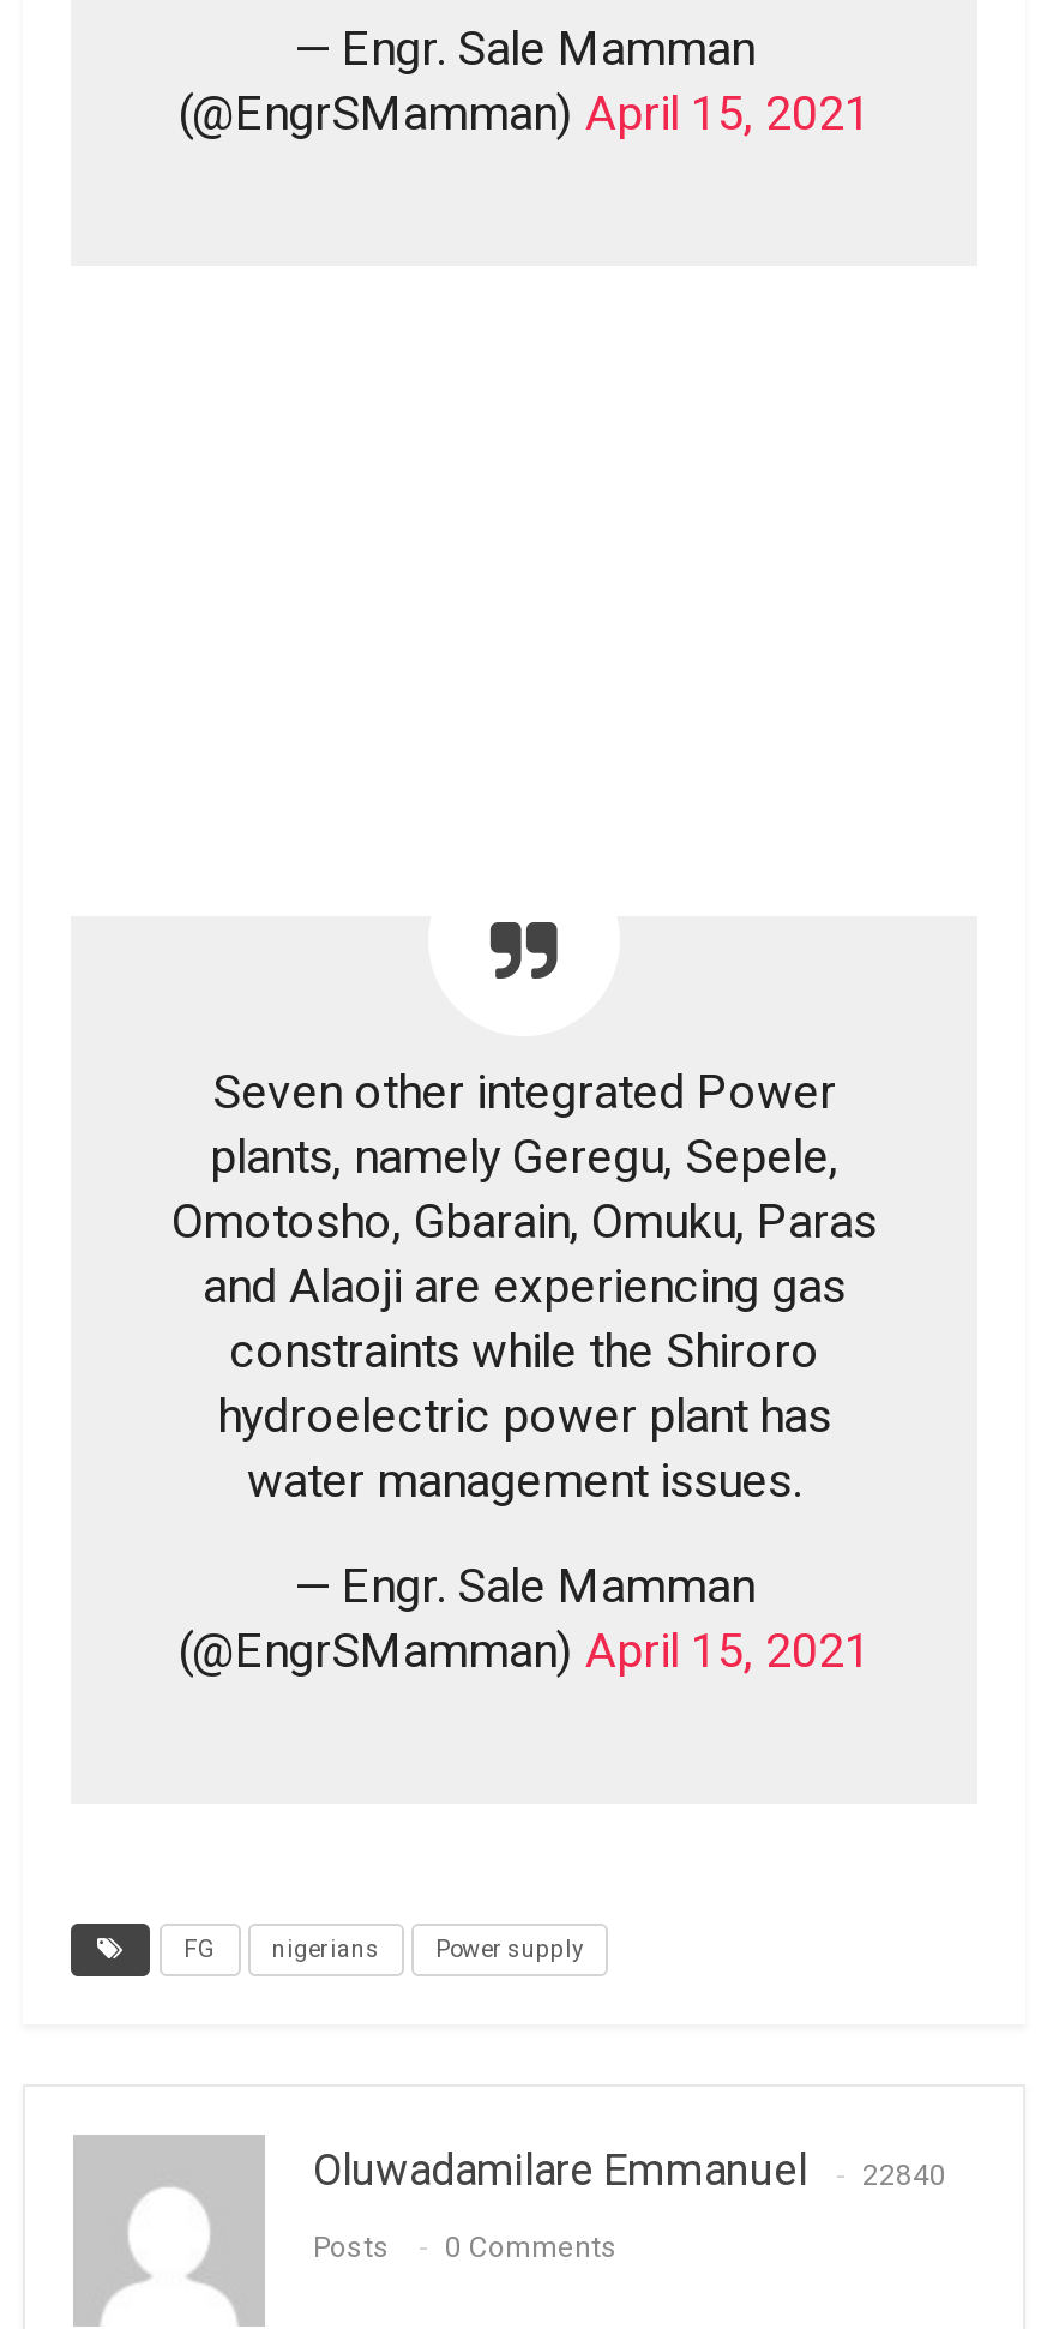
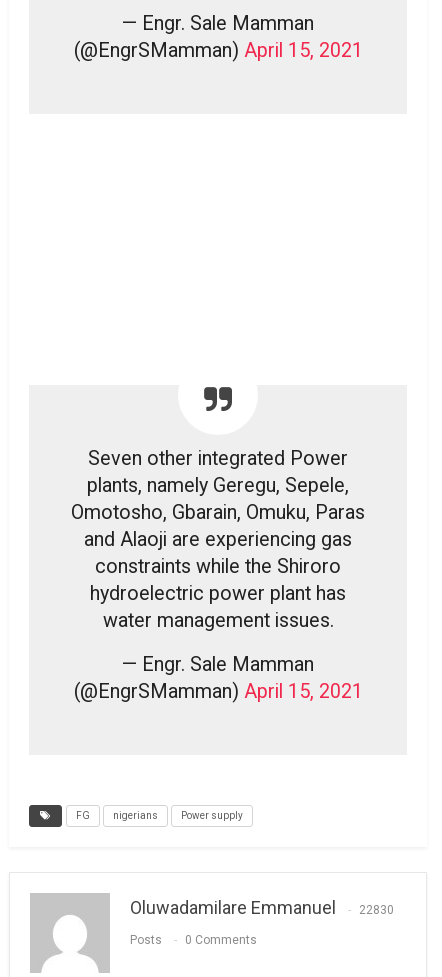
- Oluwadamilare Emmanuel 22840
+ Oluwadamilare Emmanuel 22830
